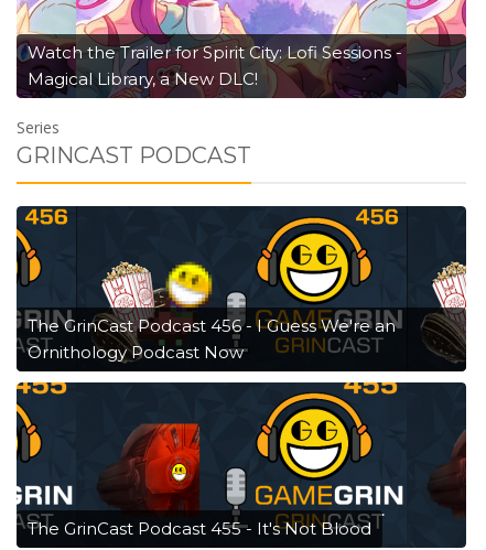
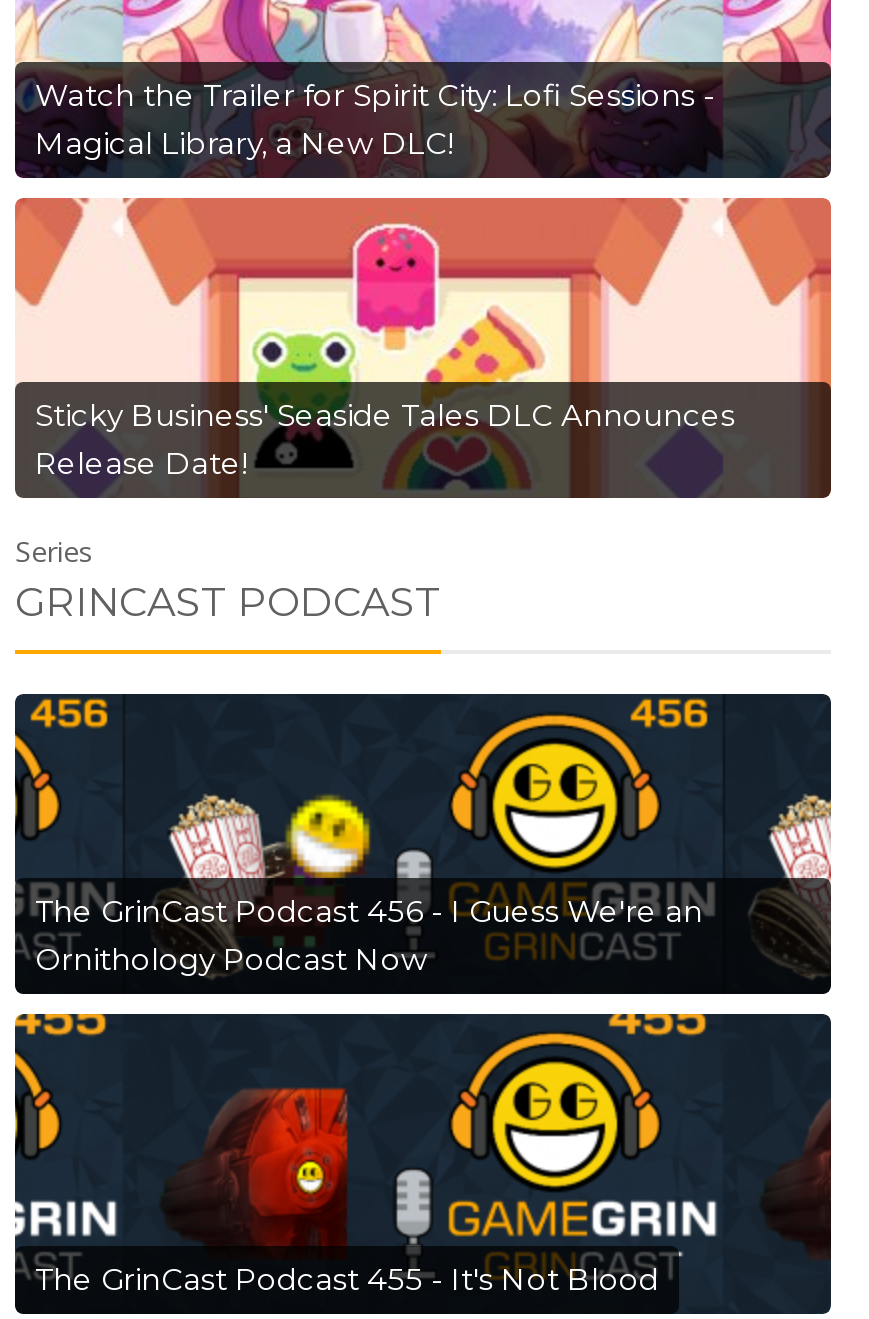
+ [image]
+ Sticky Business' Seaside Tales DLC Announces
+ Release Date!
